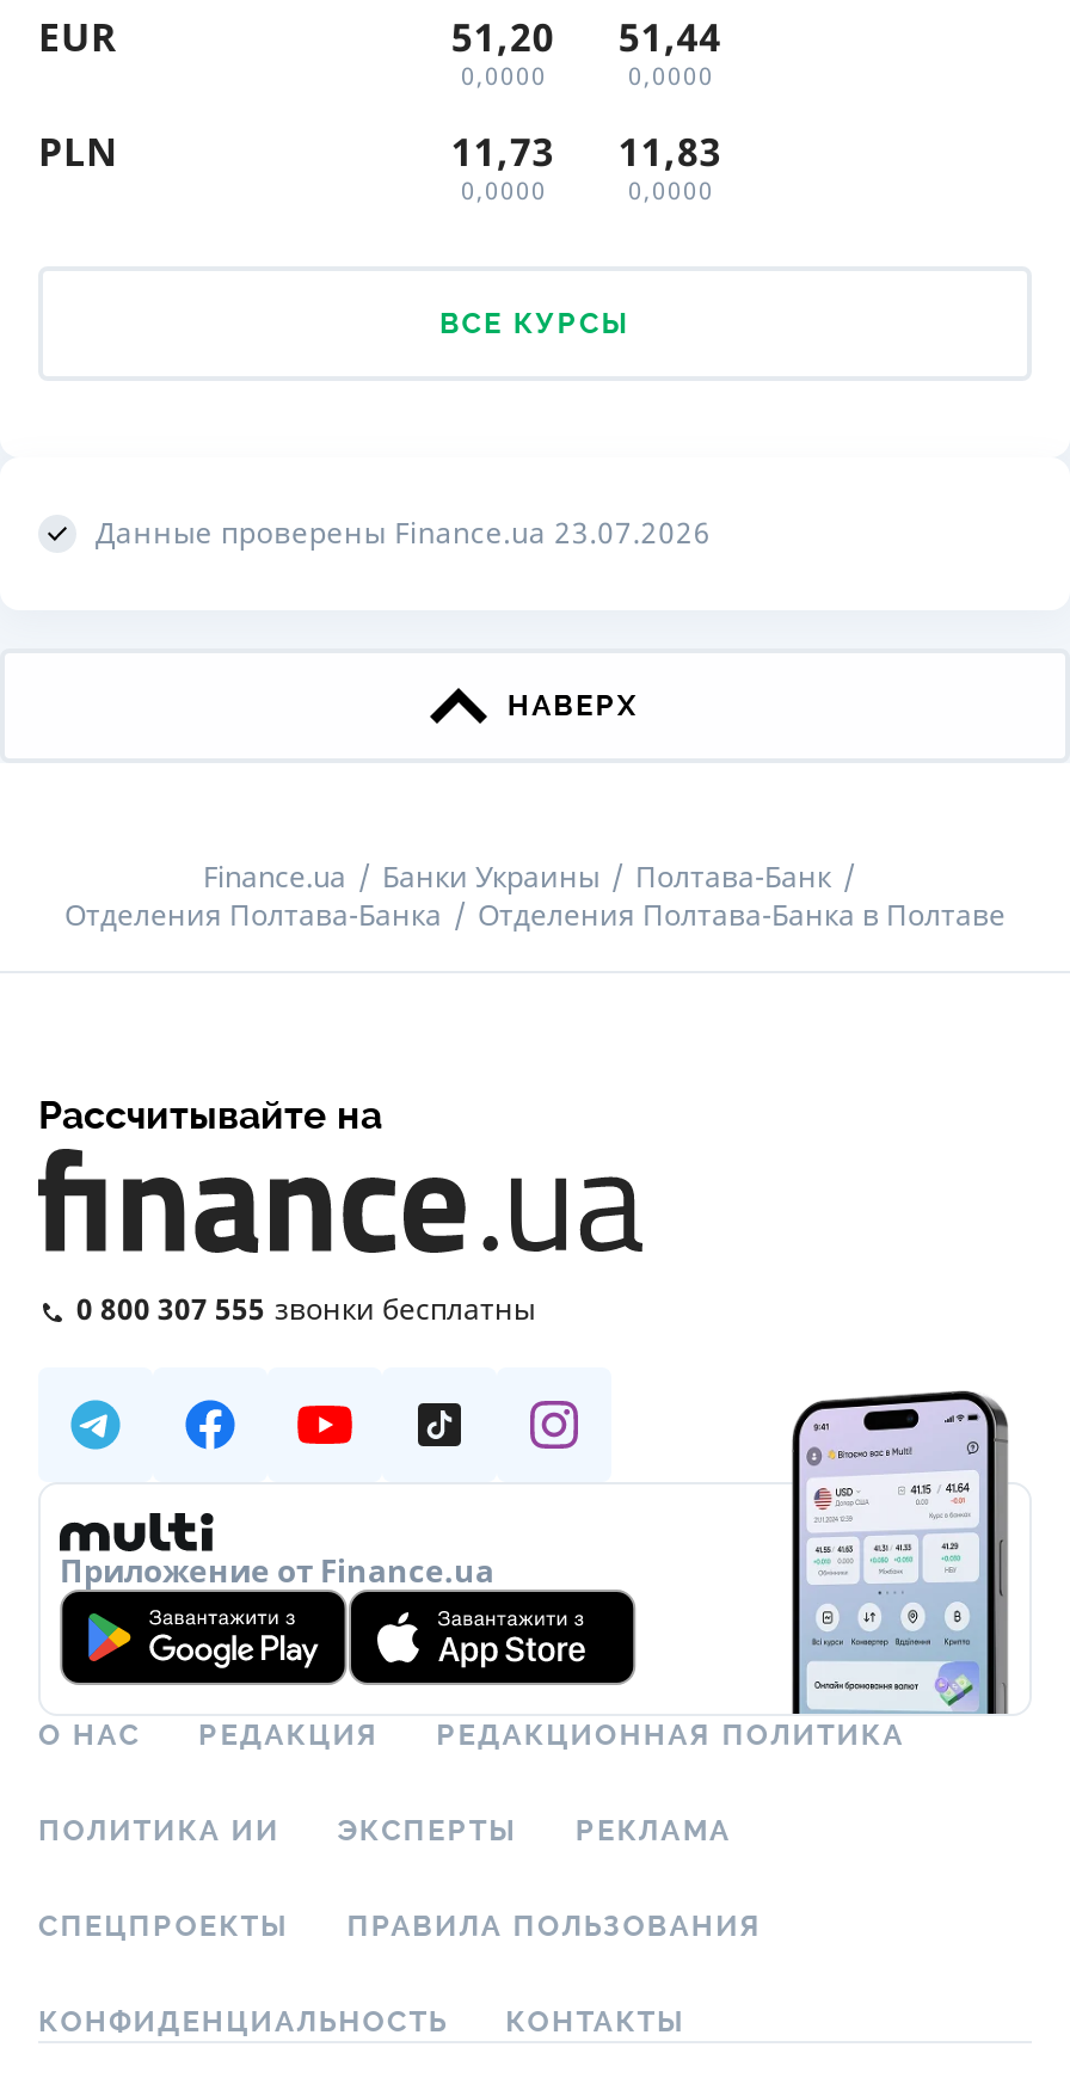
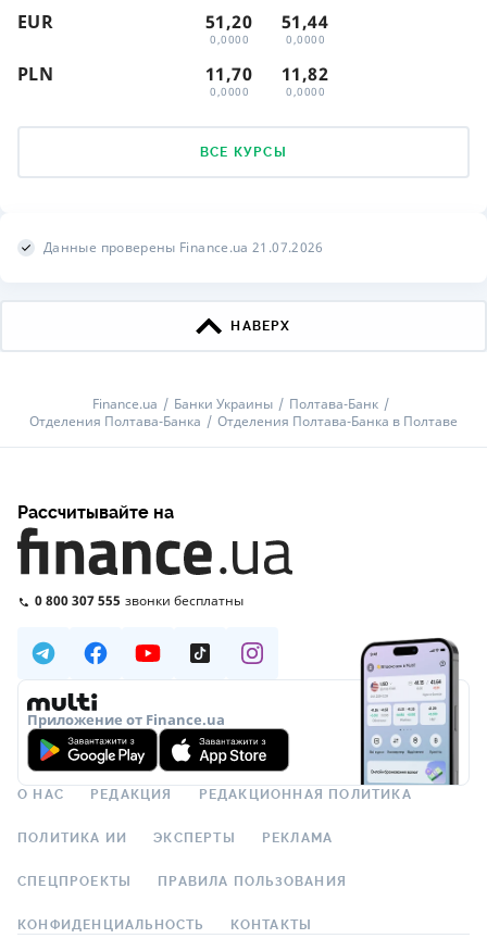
- 11,73
+ 11,70

- 11,83
+ 11,82

- Данные проверены Finance.ua 23.07.2026
+ Данные проверены Finance.ua 21.07.2026
